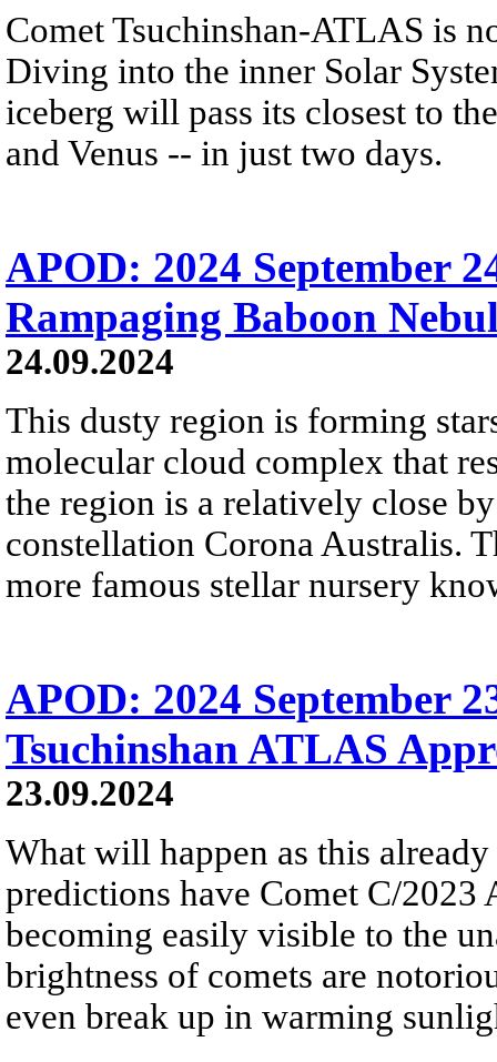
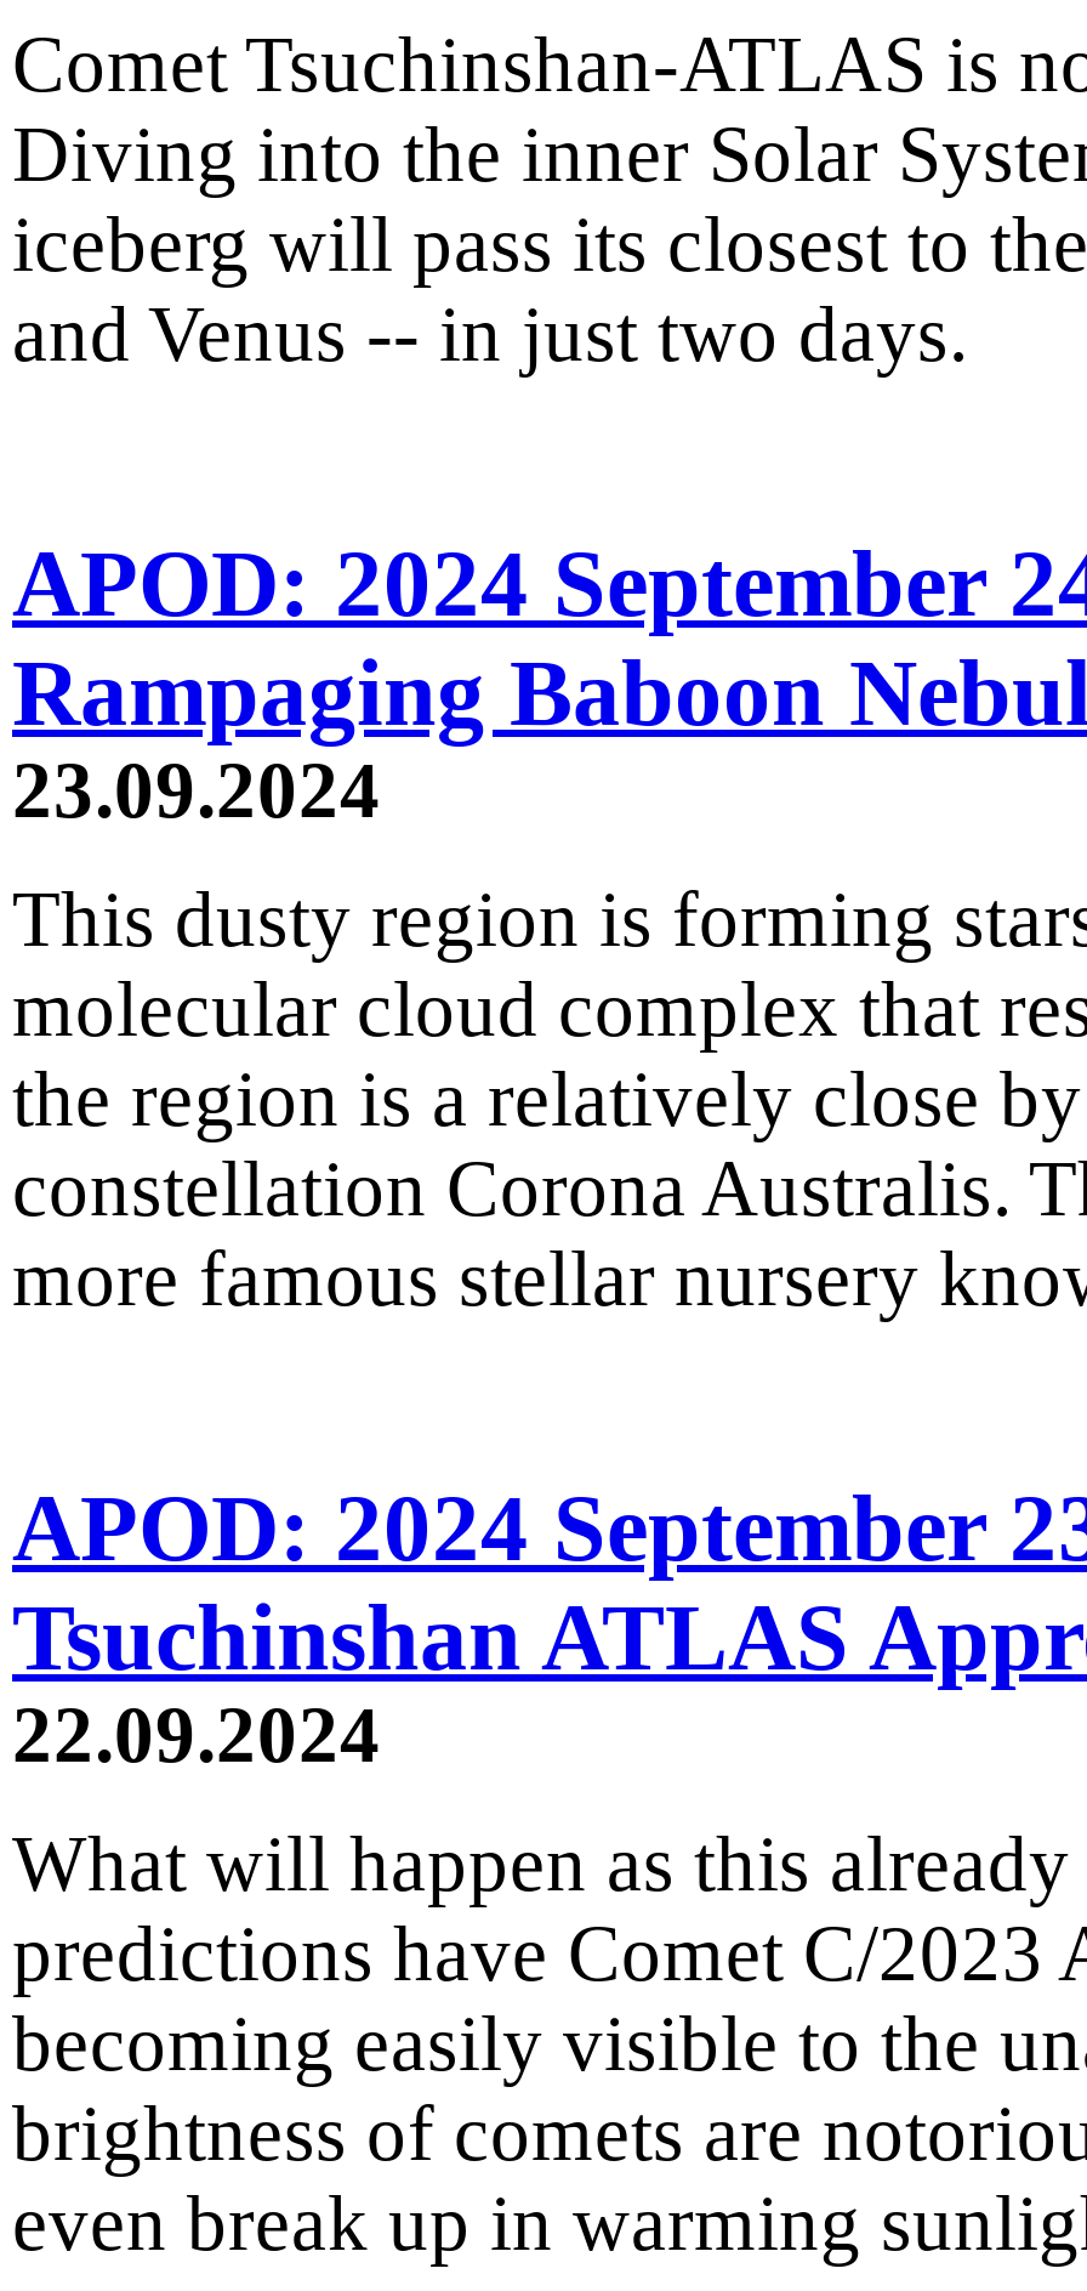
- 24.09.2024
+ 23.09.2024

- 23.09.2024
+ 22.09.2024
